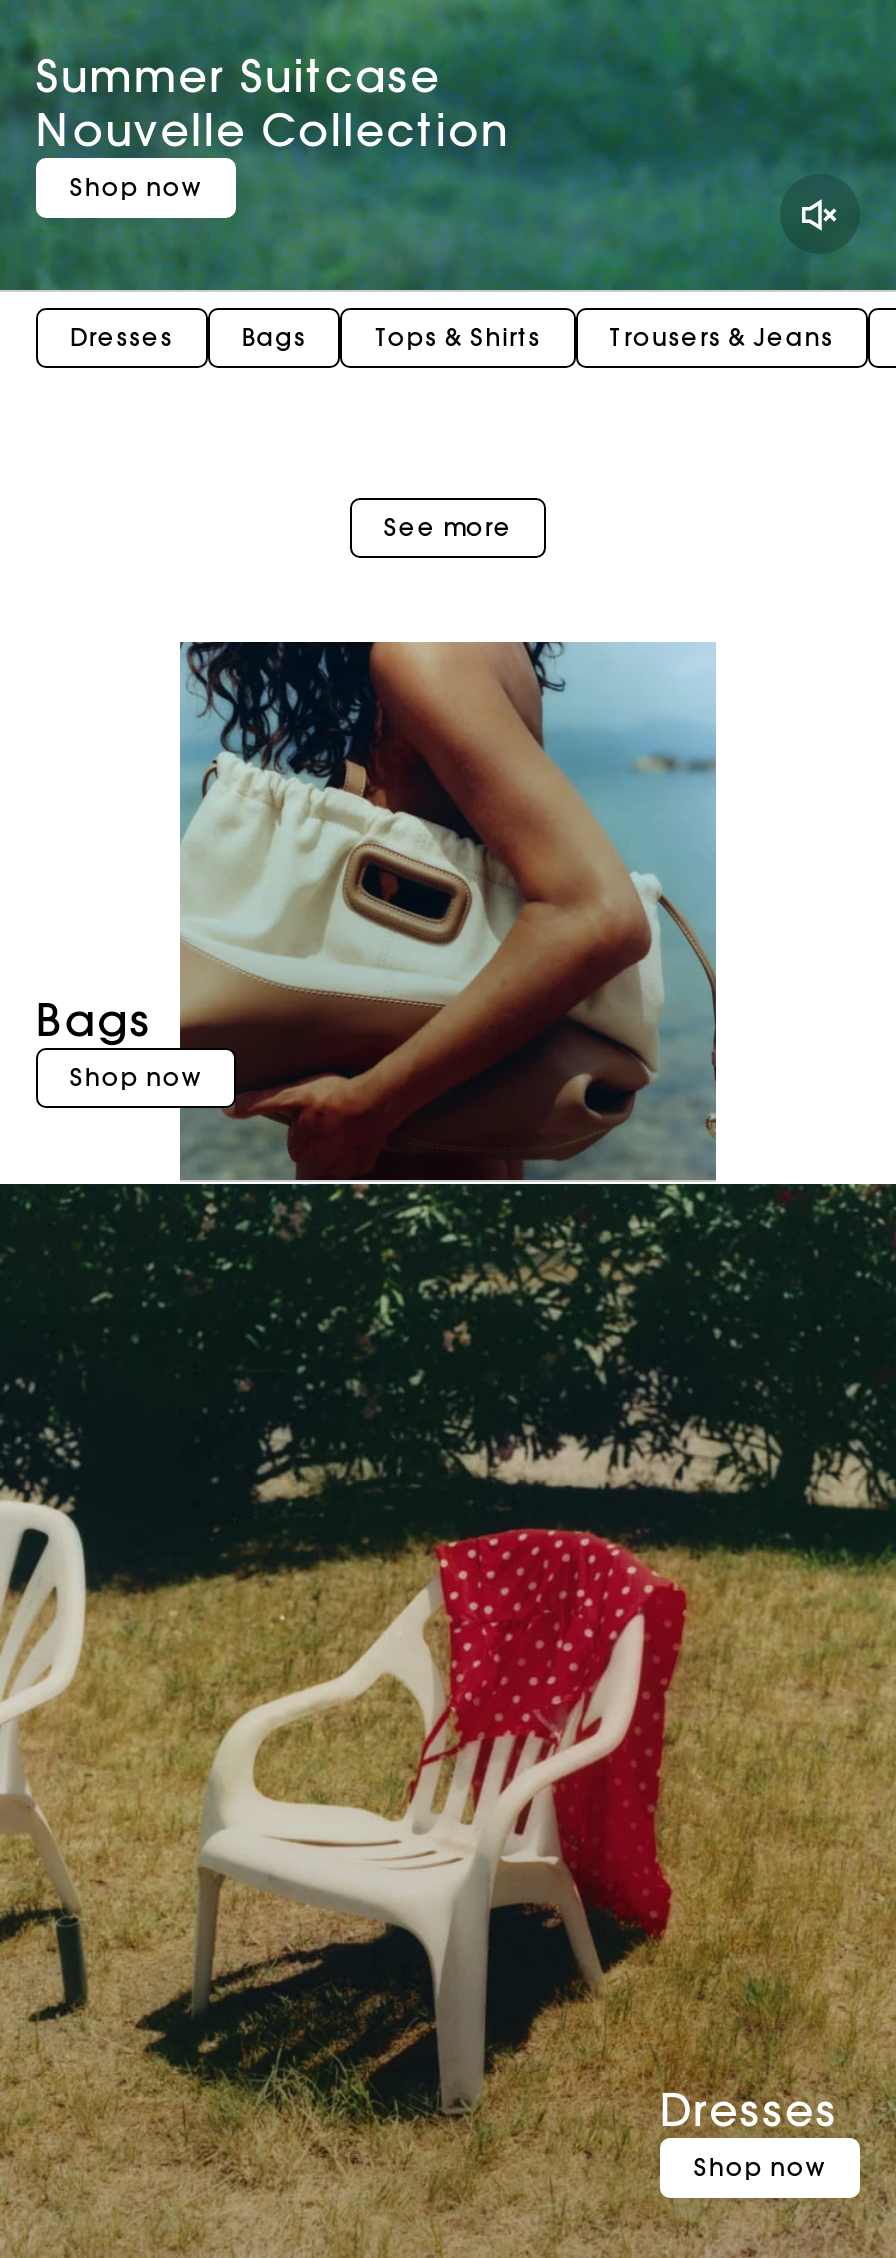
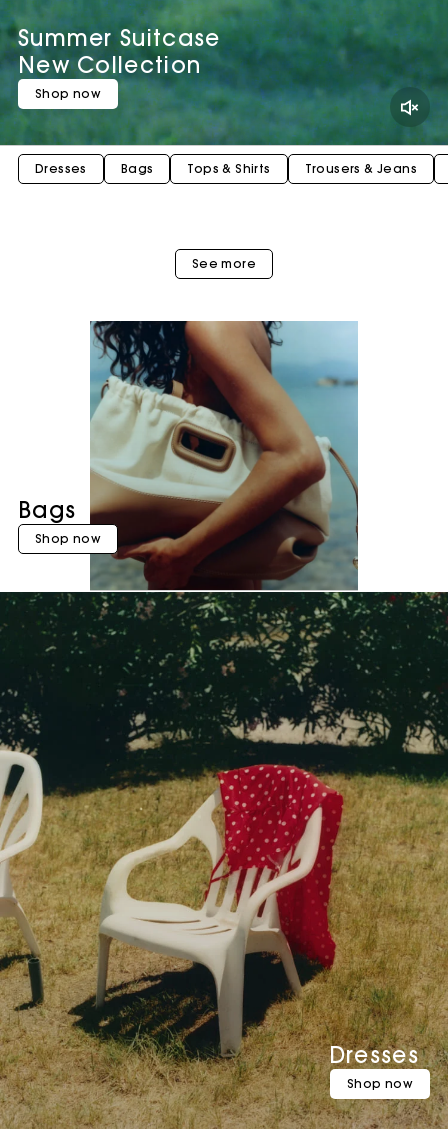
- Nouvelle Collection
+ New Collection
